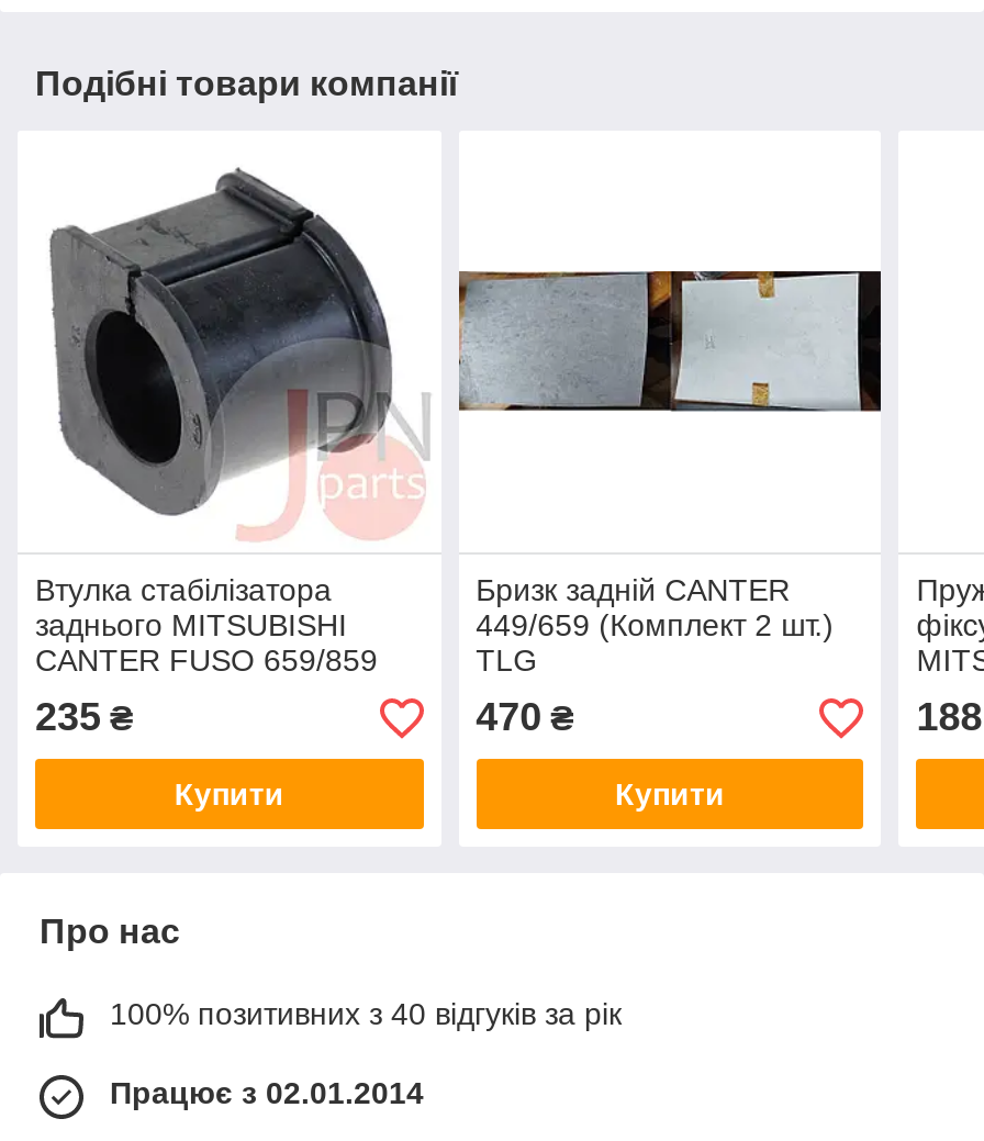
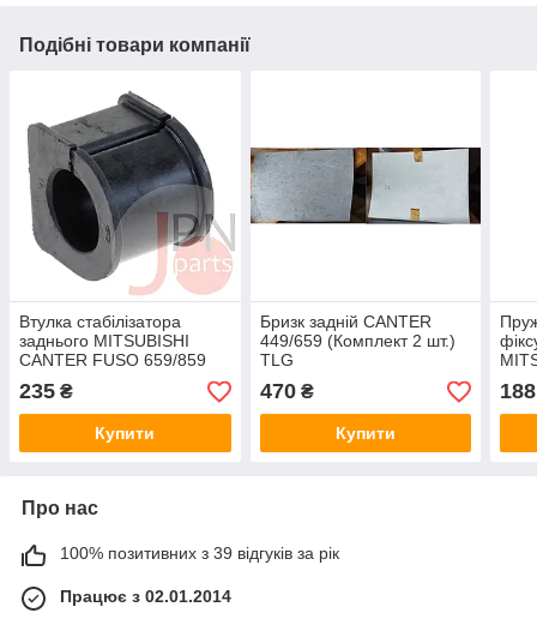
- 100% позитивних з 40 відгуків за рік
+ 100% позитивних з 39 відгуків за рік
